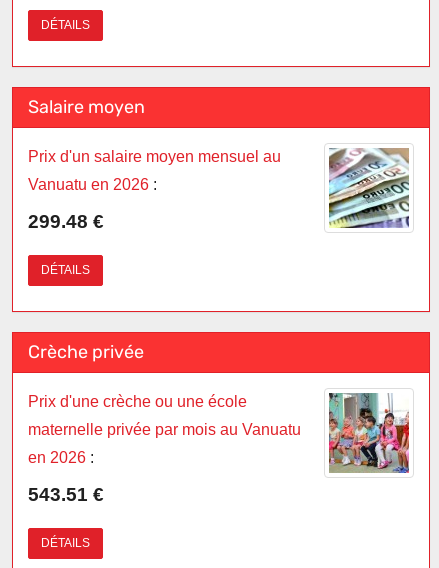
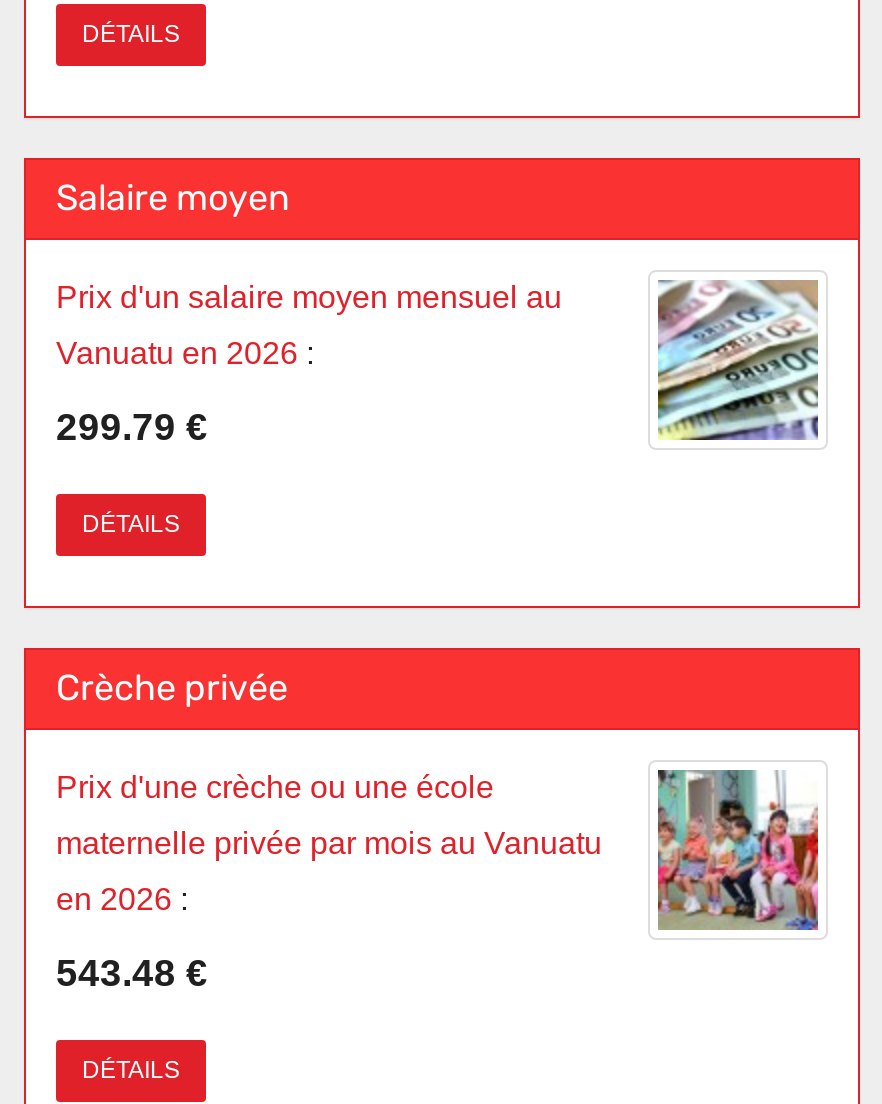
- 299.48 €
+ 299.79 €

- 543.51 €
+ 543.48 €
